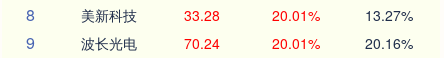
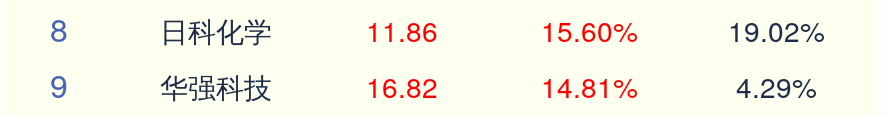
- 美新科技
- 33.28
- 20.01%
- 13.27%
+ 日科化学
+ 11.86
+ 15.60%
+ 19.02%

- 波长光电
- 70.24
- 20.01%
- 20.16%
+ 华强科技
+ 16.82
+ 14.81%
+ 4.29%
